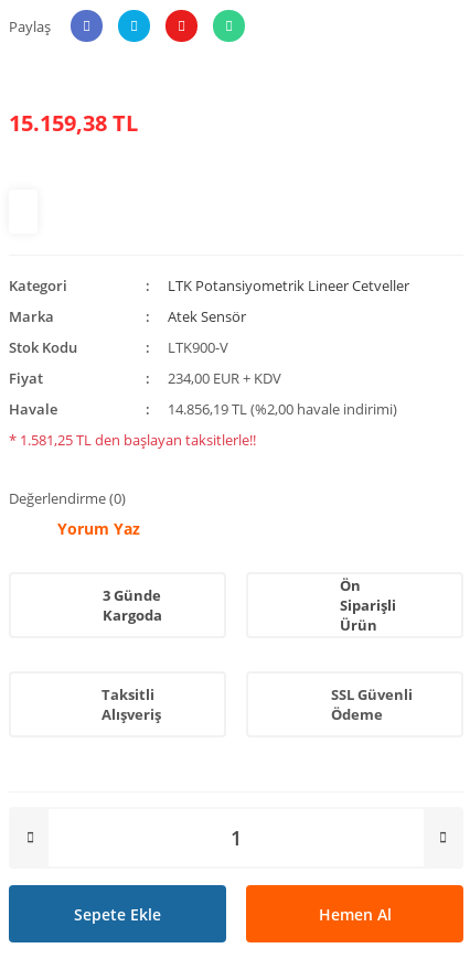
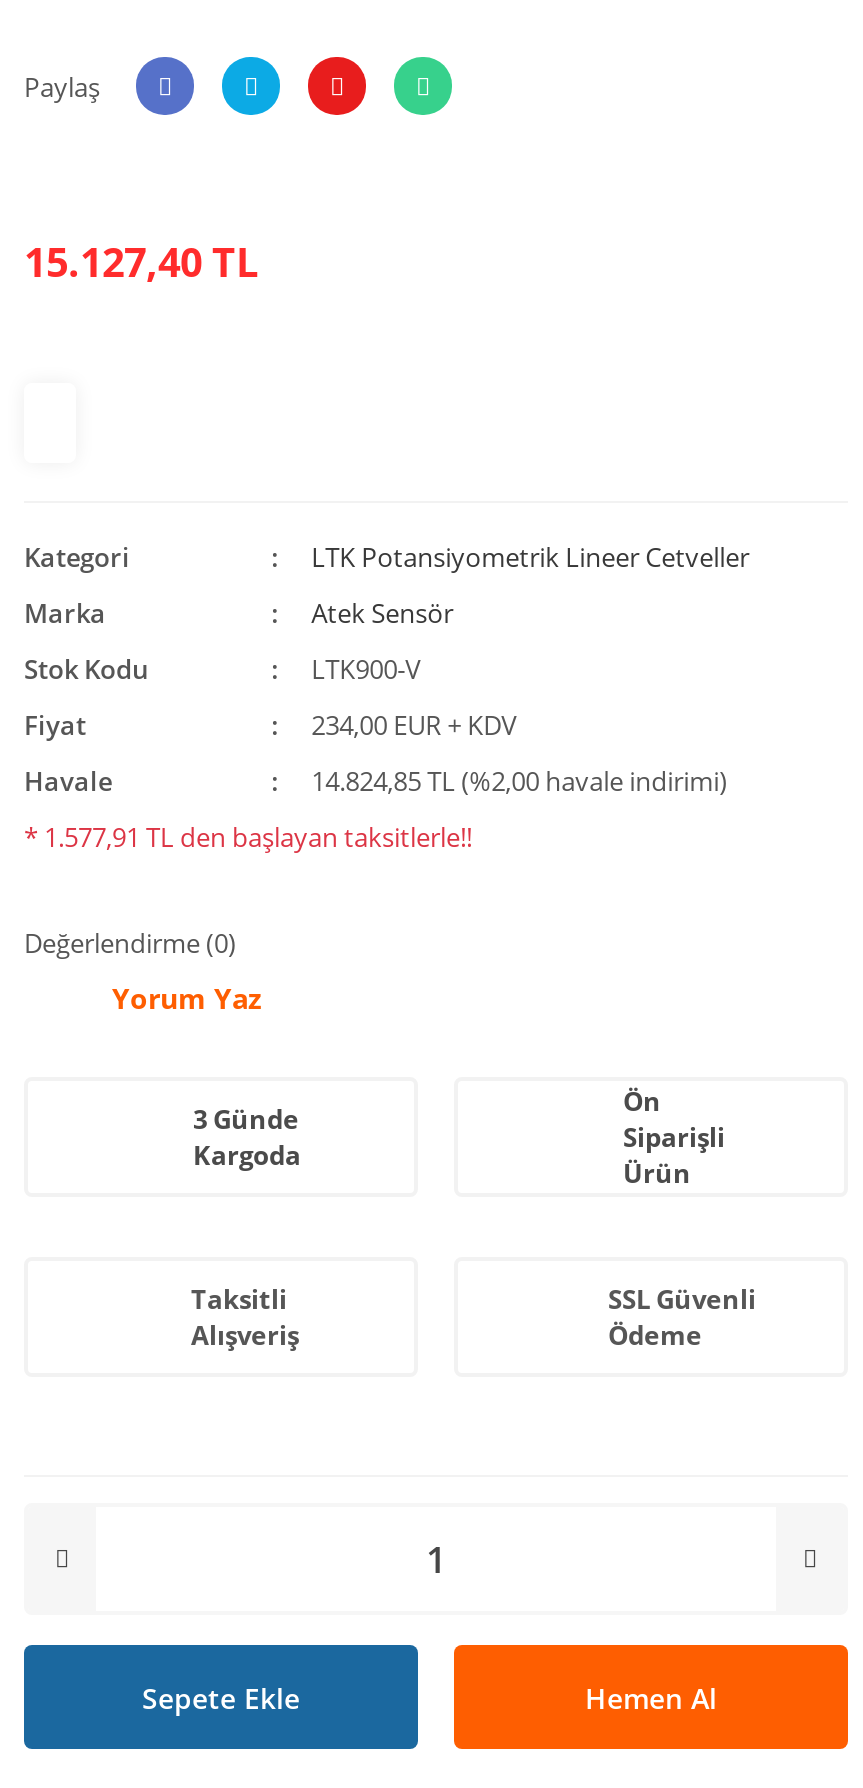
- 15.159,38 TL
+ 15.127,40 TL

- 14.856,19 TL (%2,00 havale indirimi)
+ 14.824,85 TL (%2,00 havale indirimi)

- * 1.581,25 TL den başlayan taksitlerle!!
+ * 1.577,91 TL den başlayan taksitlerle!!
